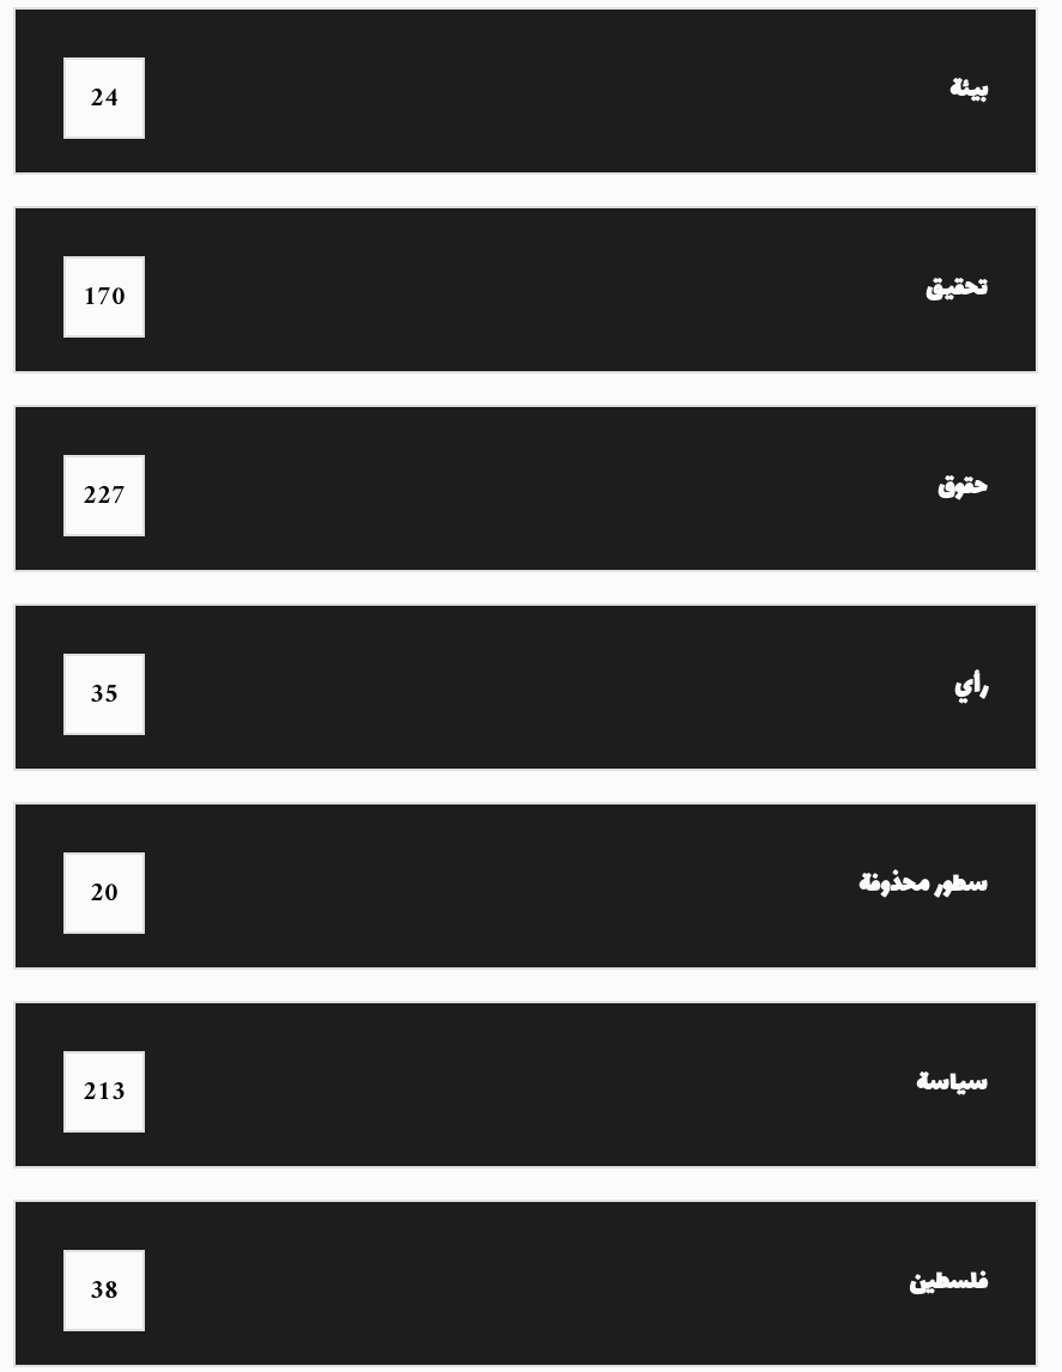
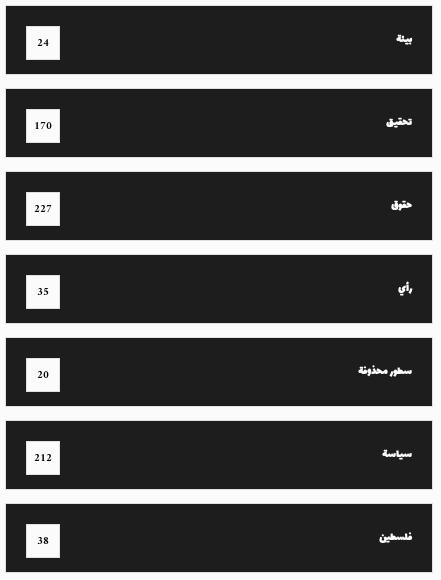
- 213
+ 212
